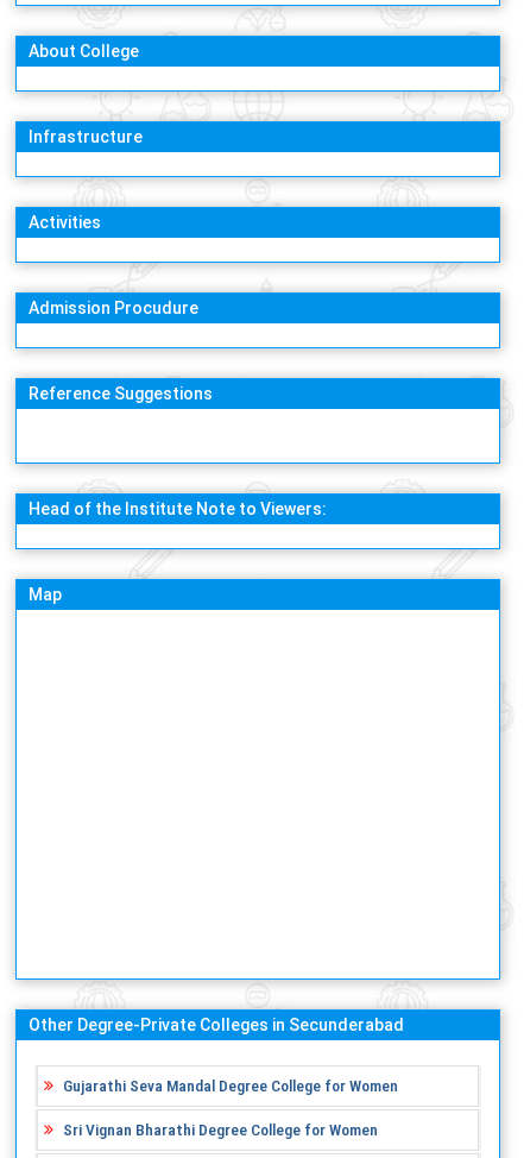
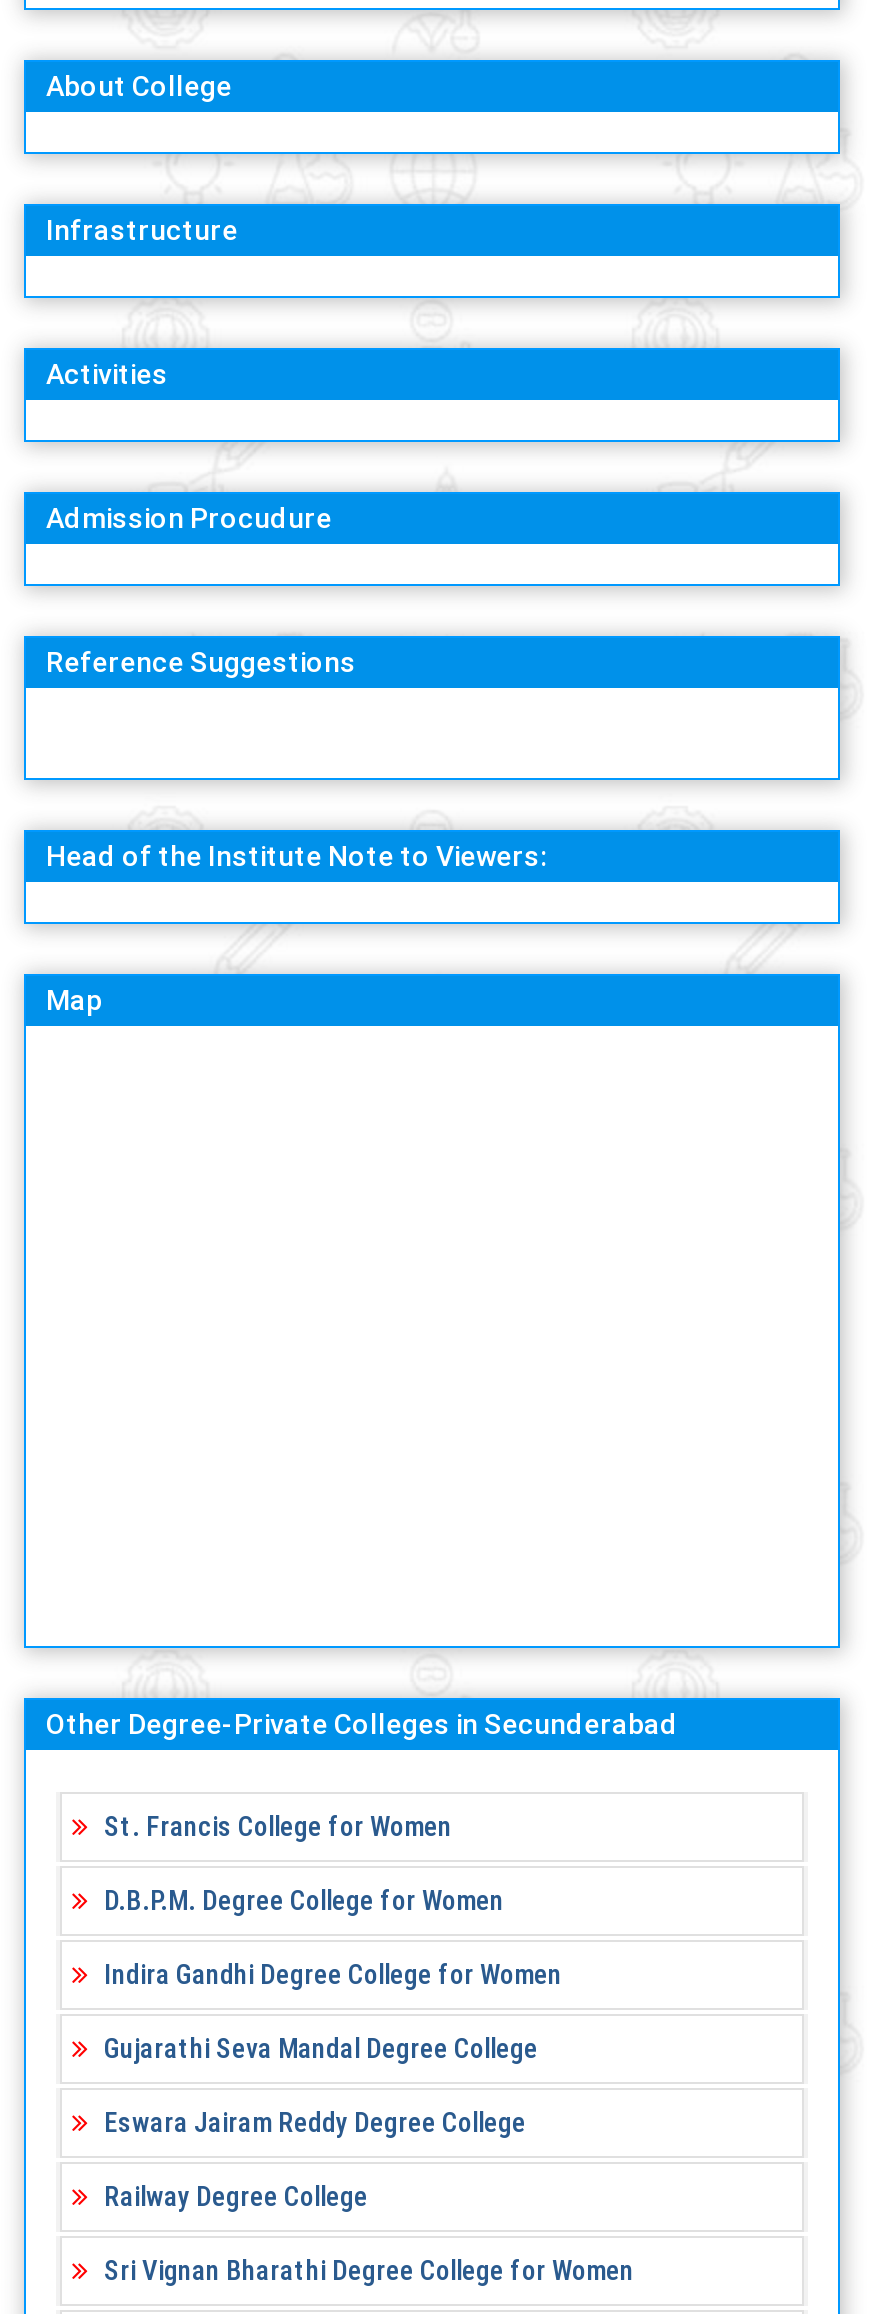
- Gujarathi Seva Mandal Degree College for Women
+ St. Francis College for Women
+ D.B.P.M. Degree College for Women
+ Indira Gandhi Degree College for Women
+ Gujarathi Seva Mandal Degree College
+ Eswara Jairam Reddy Degree College
+ Railway Degree College
